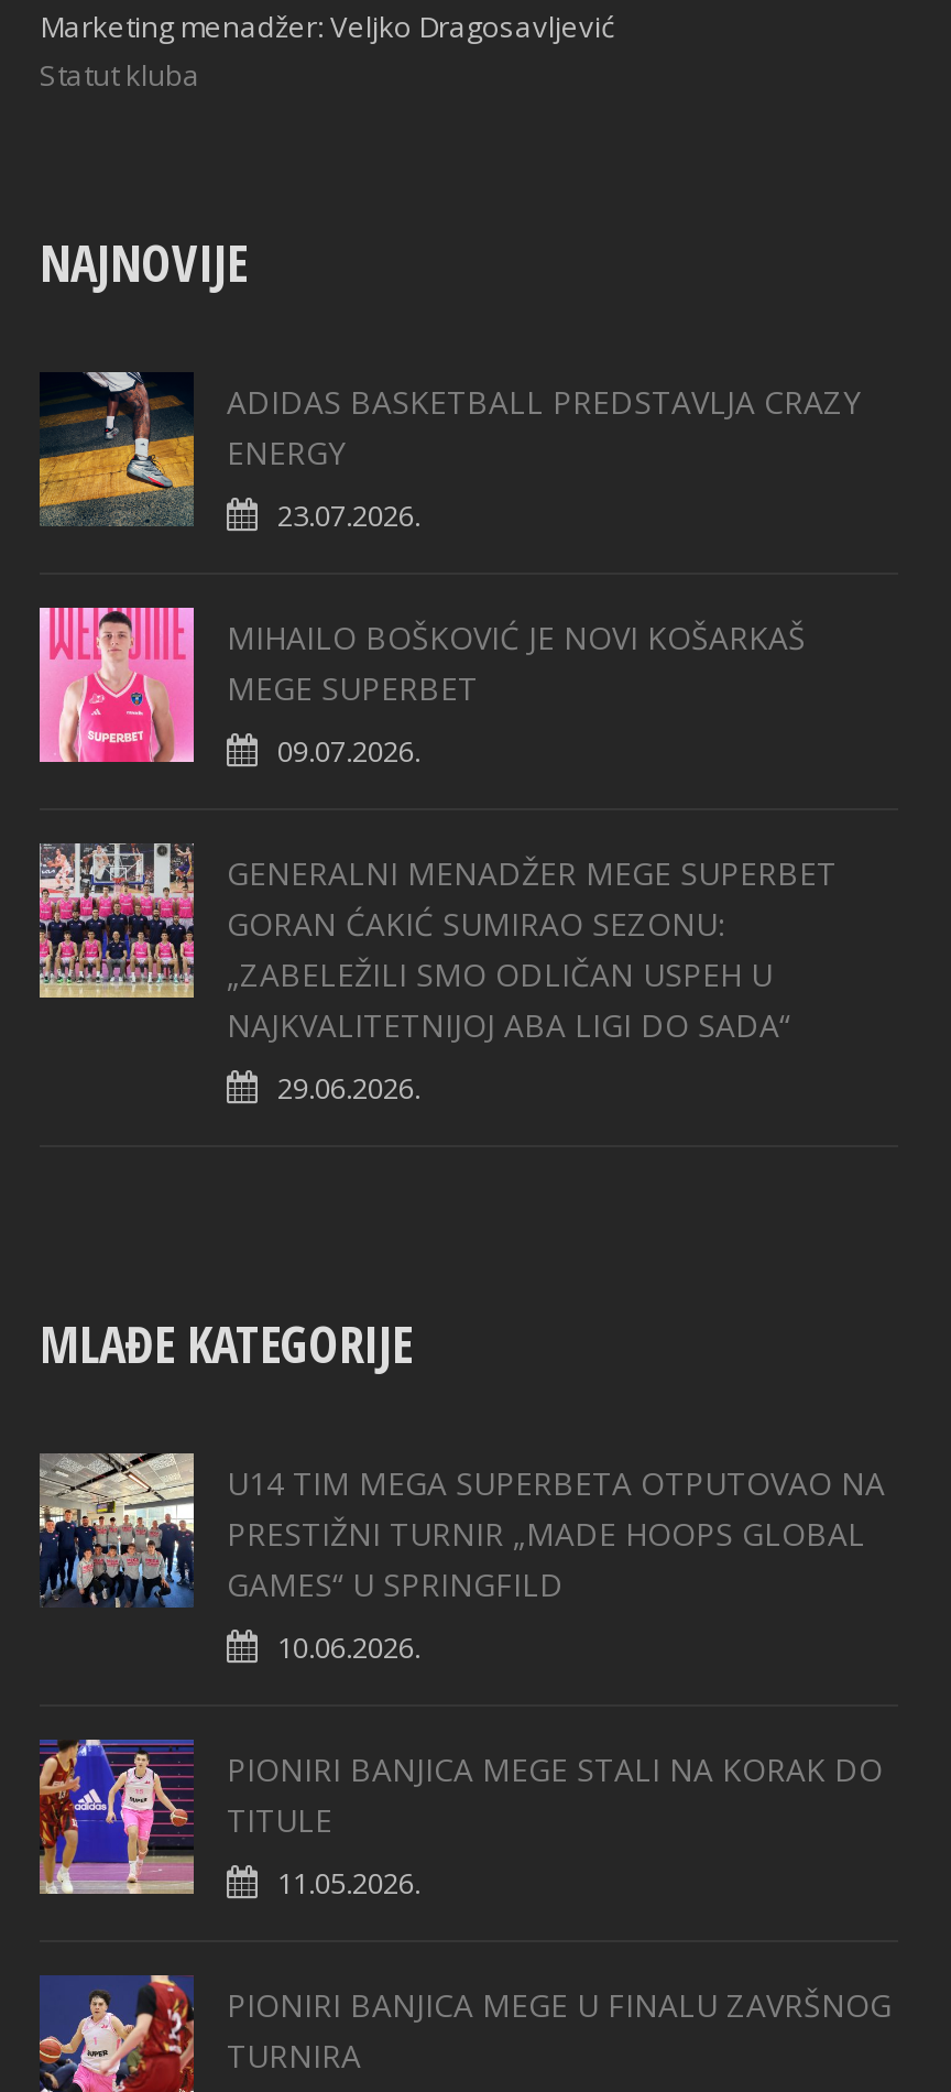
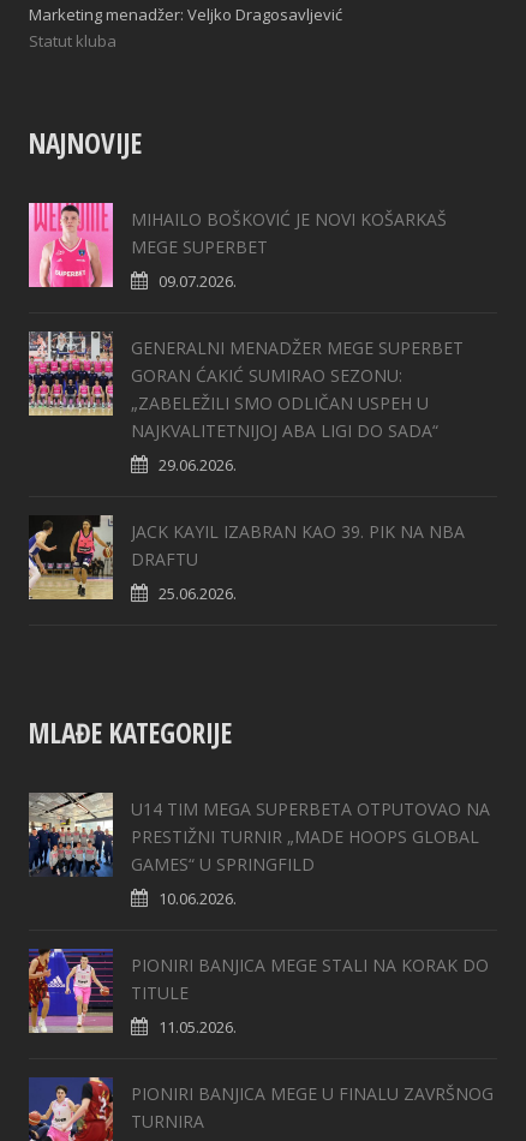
- [image]
- ADIDAS BASKETBALL PREDSTAVLJA CRAZY
- ENERGY
- 23.07.2026.

moved up: [image] | MIHAILO BOŠKOVIĆ JE NOVI KOŠARKAŠ | MEGE SUPERBET | ... | NAJKVALITETNIJOJ ABA LIGI DO SADA“ | 29.06.2026.

+ [image]
+ JACK KAYIL IZABRAN KAO 39. PIK NA NBA
+ DRAFTU
+ 25.06.2026.
